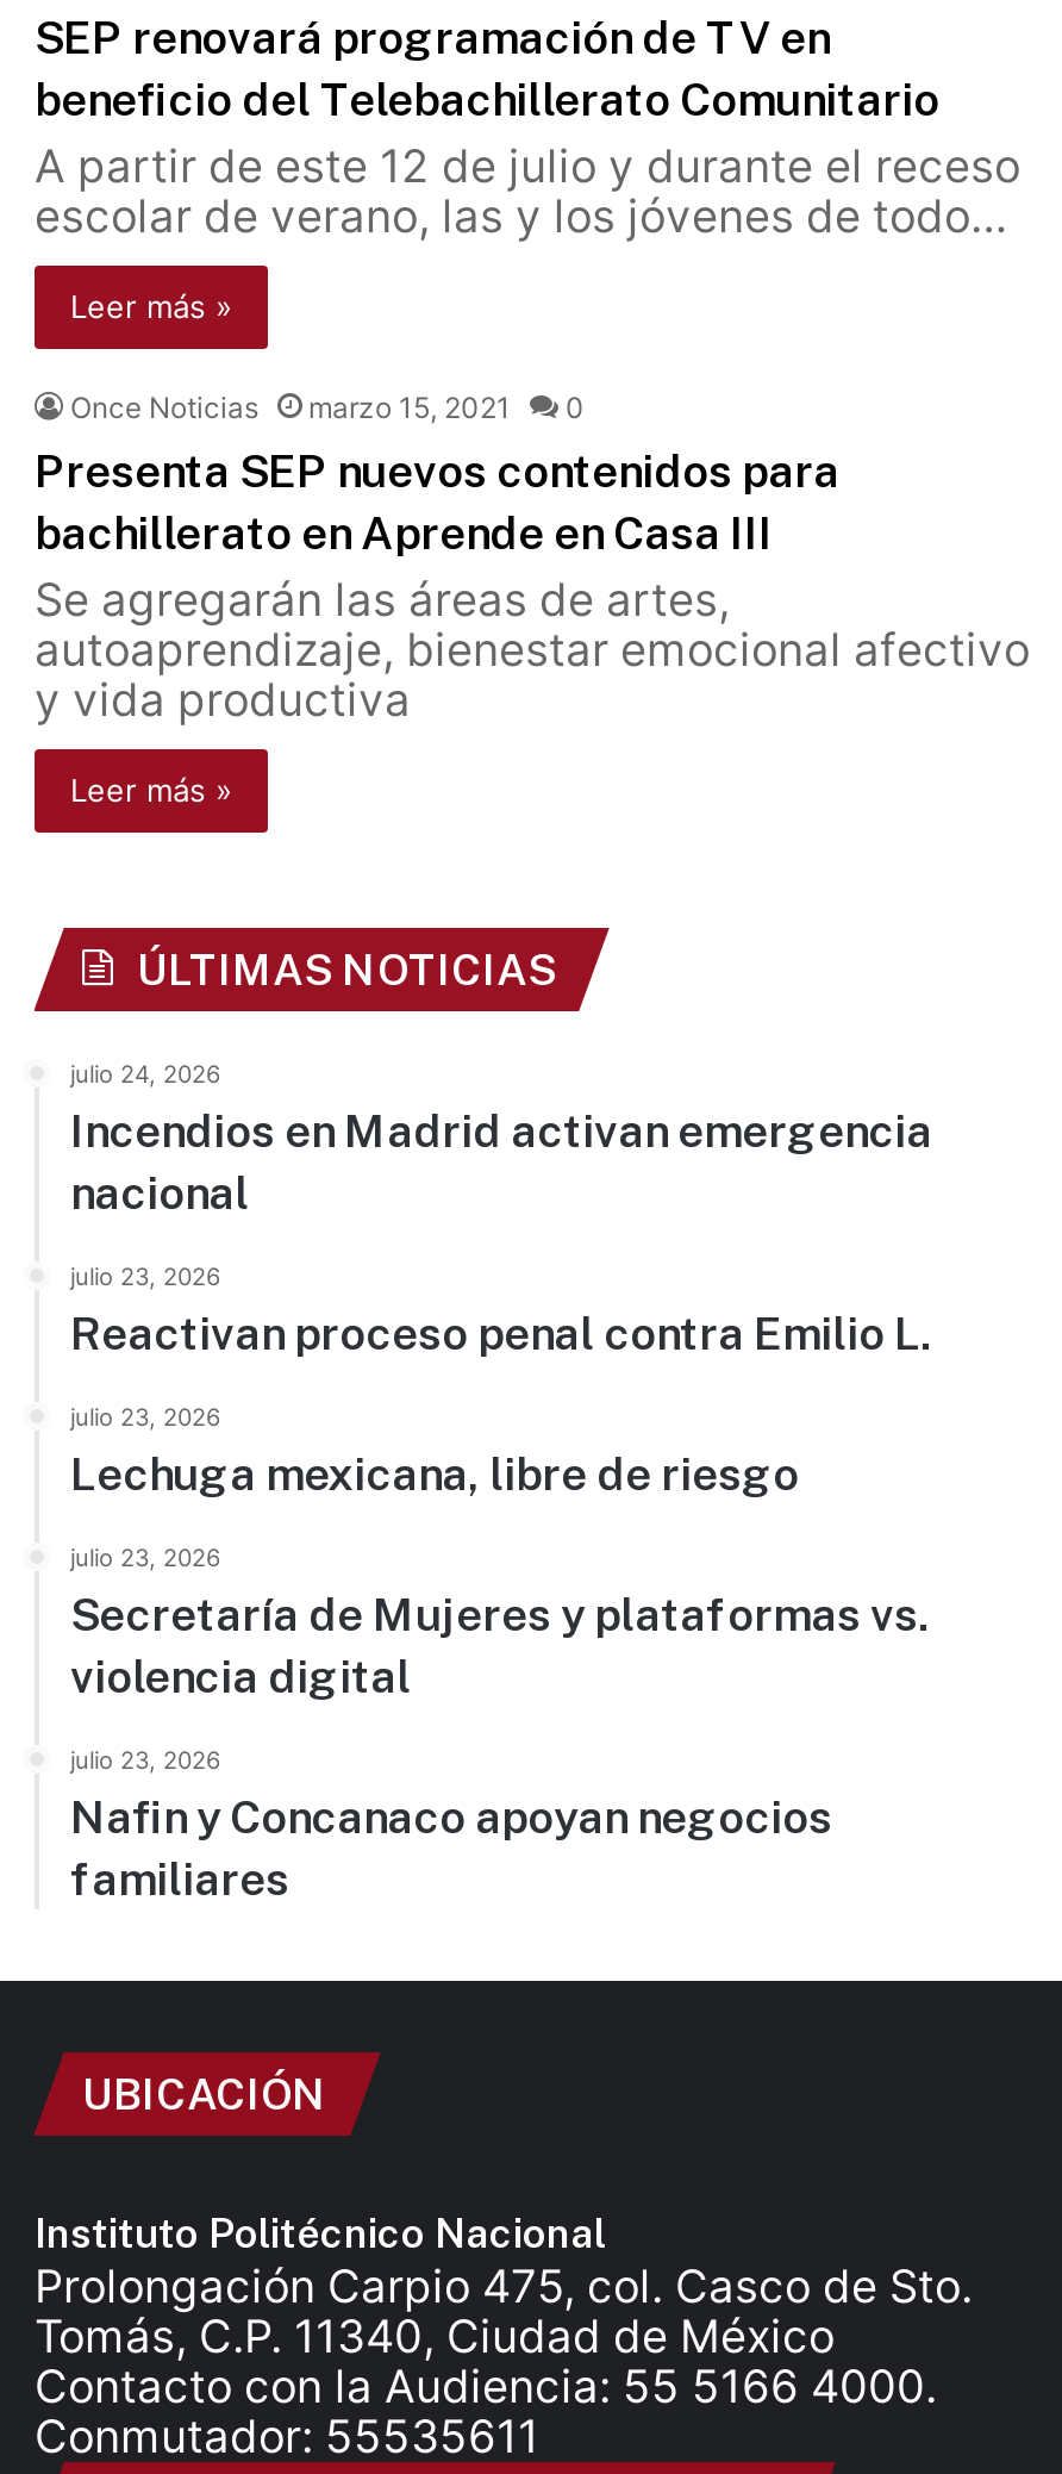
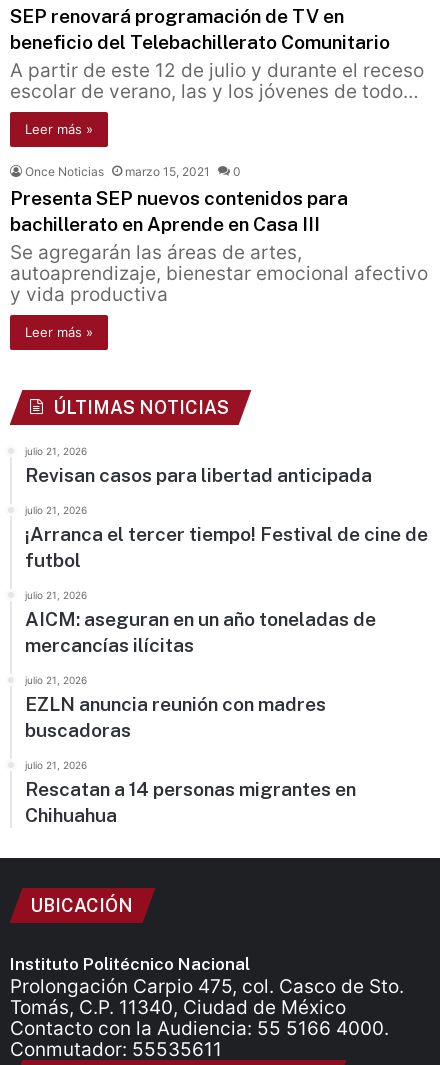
- julio 24, 2026
- Incendios en Madrid activan emergencia
- nacional
+ julio 21, 2026
+ Revisan casos para libertad anticipada

- julio 23, 2026
- Reactivan proceso penal contra Emilio L.
+ julio 21, 2026
+ ¡Arranca el tercer tiempo! Festival de cine de
+ futbol

- julio 23, 2026
- Lechuga mexicana, libre de riesgo
+ julio 21, 2026
+ AICM: aseguran en un año toneladas de
+ mercancías ilícitas

- julio 23, 2026
- Secretaría de Mujeres y plataformas vs.
- violencia digital
+ julio 21, 2026
+ EZLN anuncia reunión con madres
+ buscadoras

- julio 23, 2026
- Nafin y Concanaco apoyan negocios
- familiares
+ julio 21, 2026
+ Rescatan a 14 personas migrantes en
+ Chihuahua
